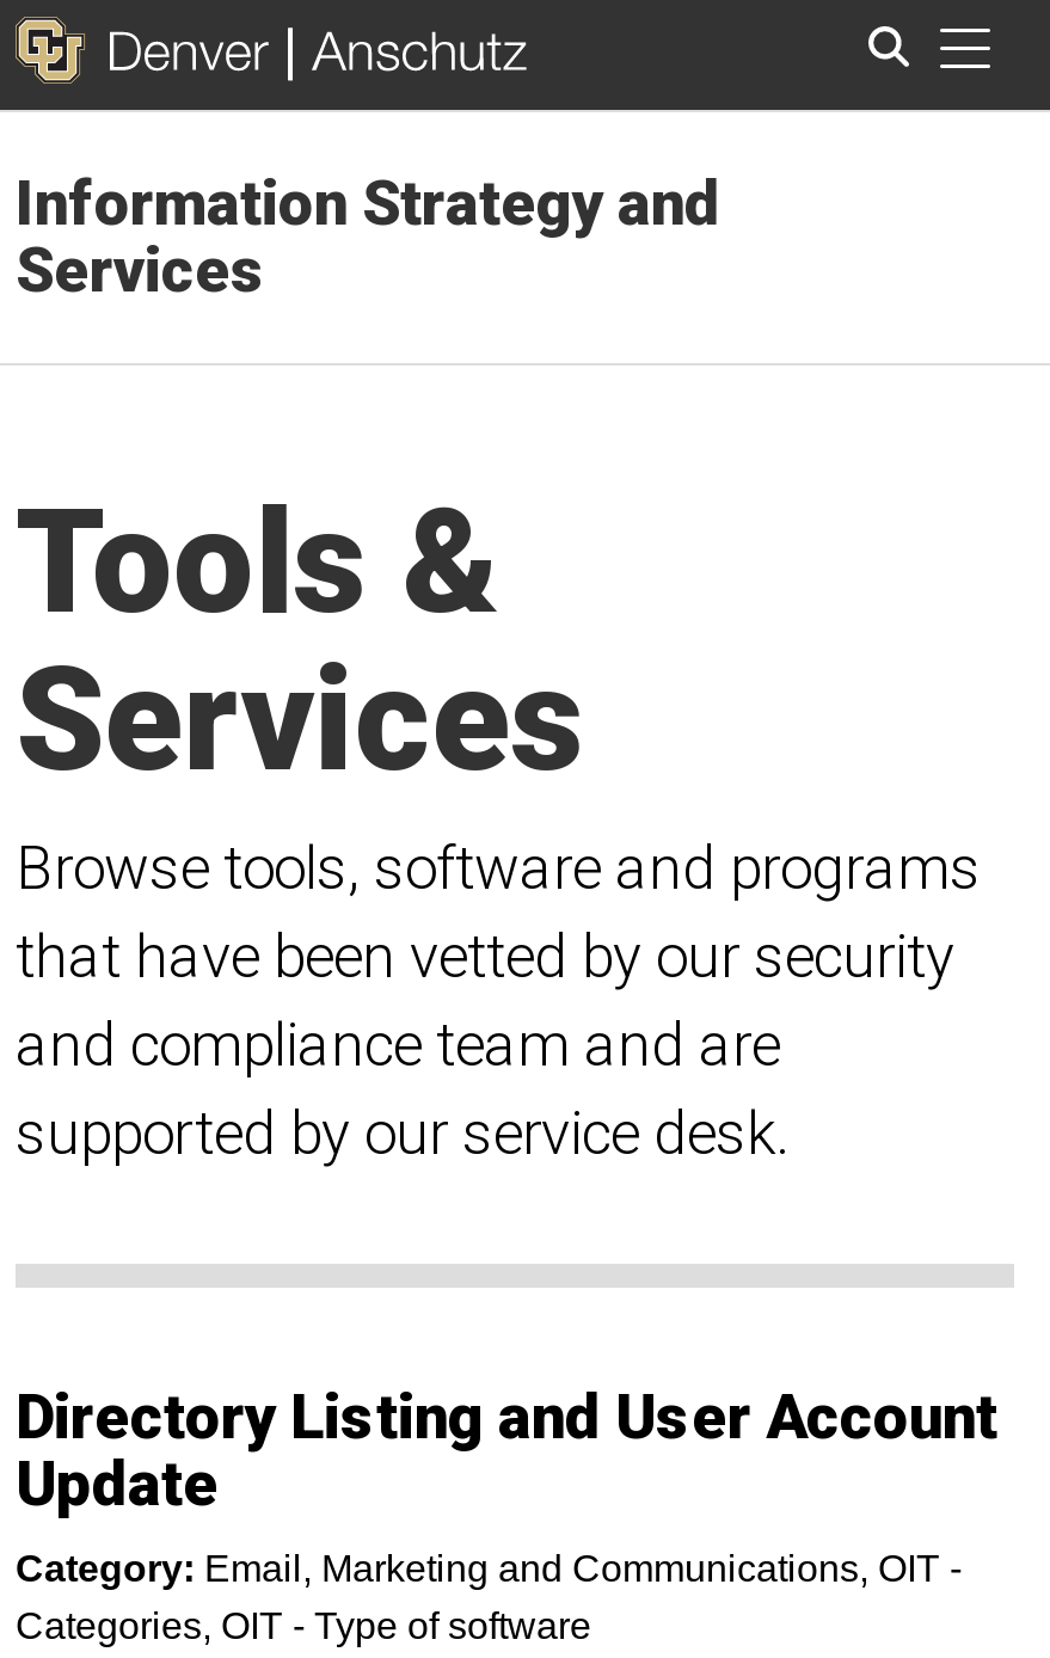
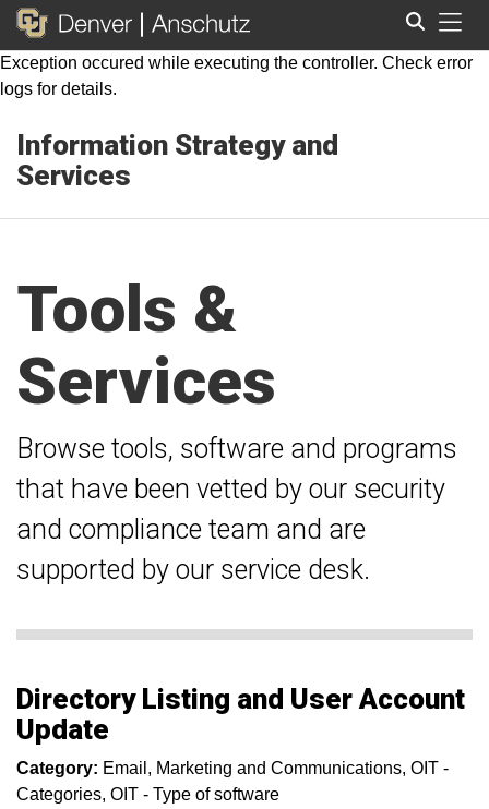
+ Exception occured while executing the controller. Check error
+ logs for details.
